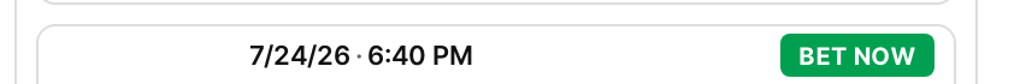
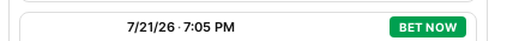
- 7/24/26 · 6:40 PM
+ 7/21/26 · 7:05 PM
